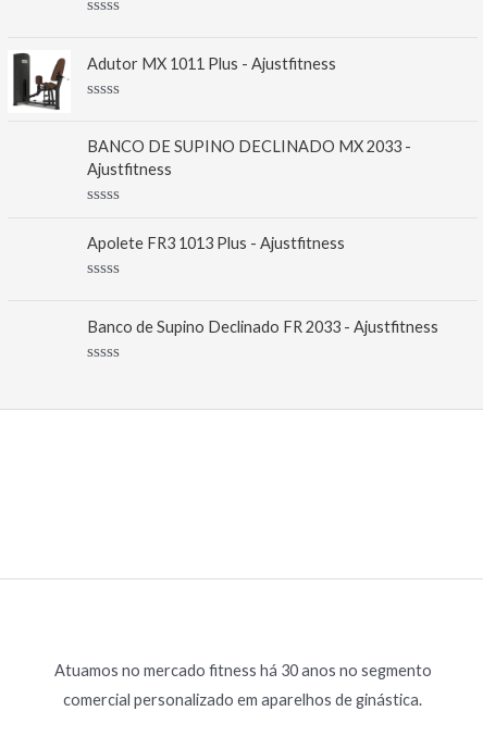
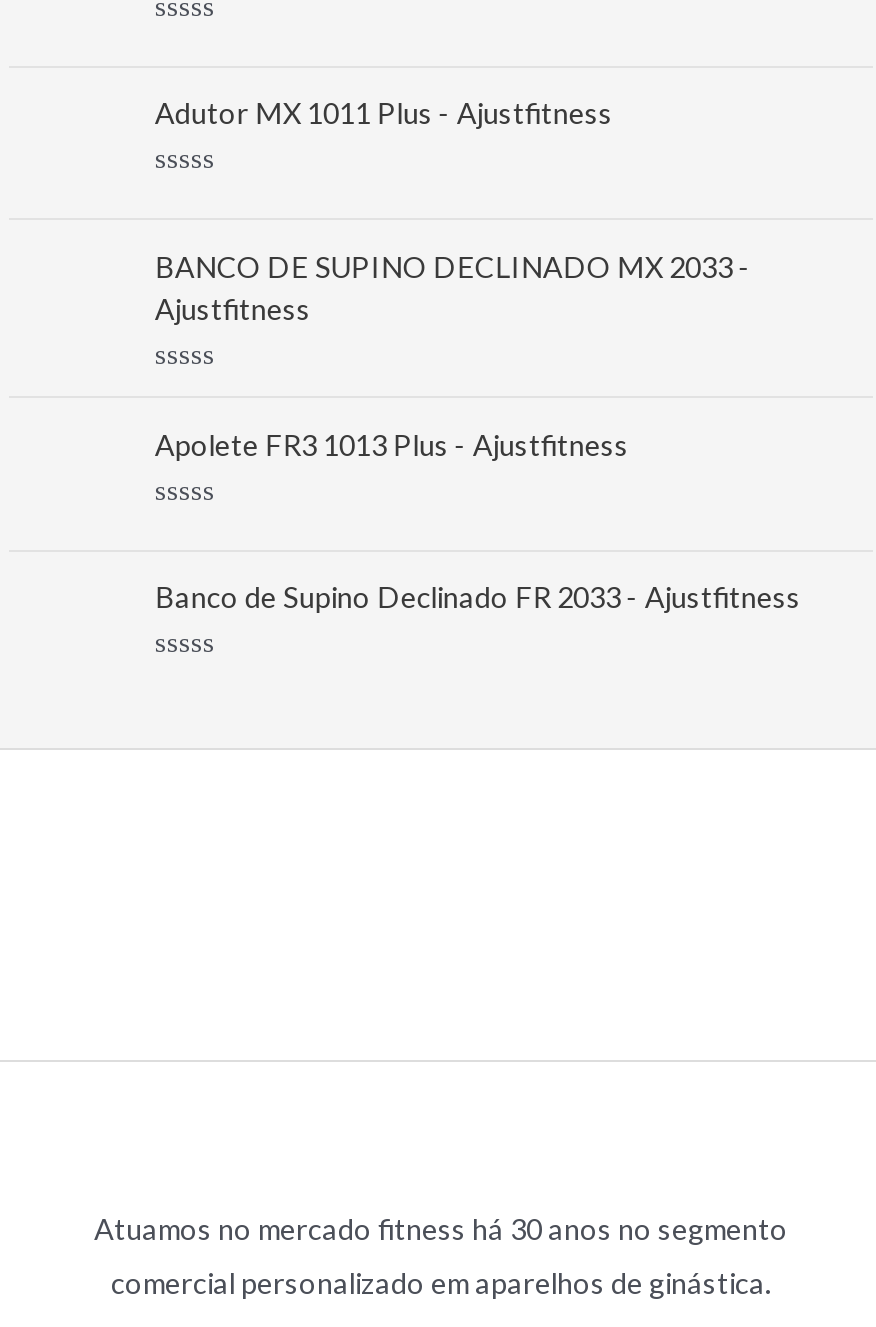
- [image]
